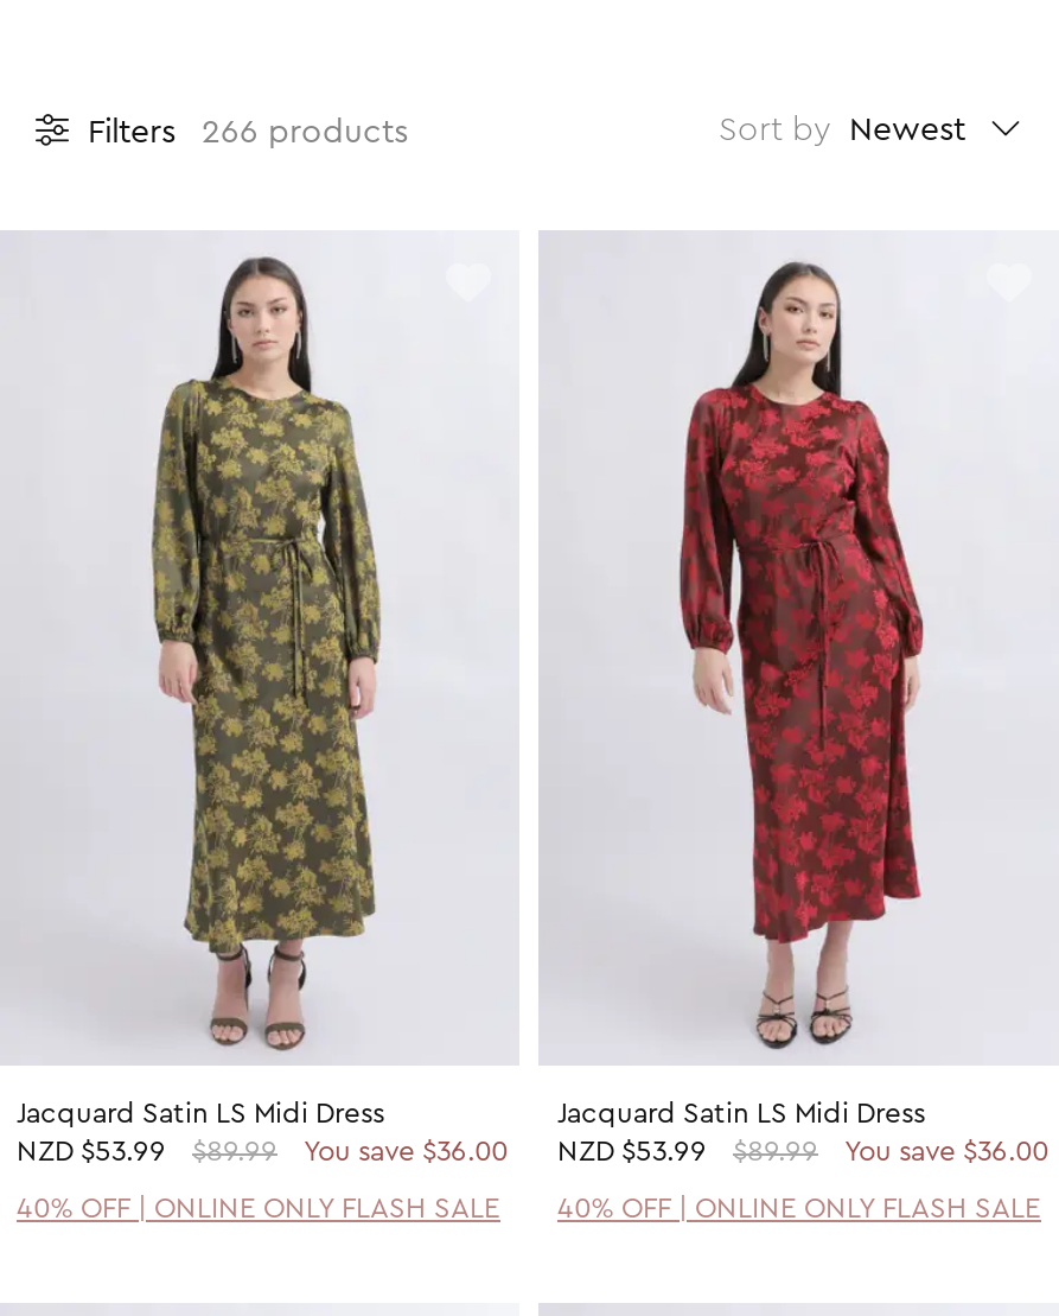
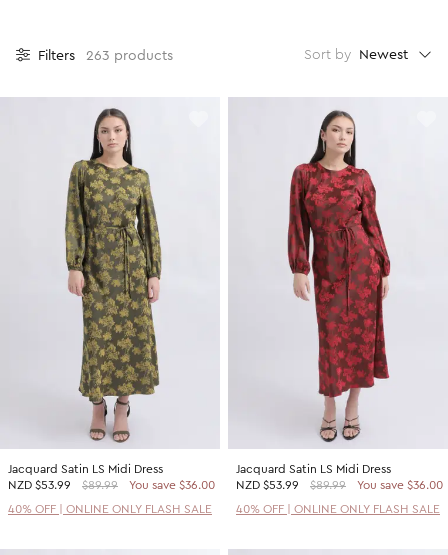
- Filters 266 products
+ Filters 263 products
